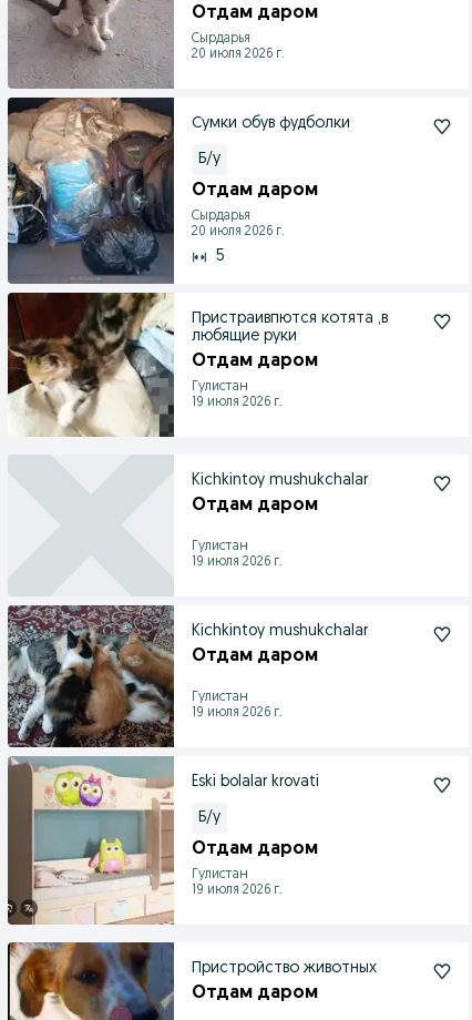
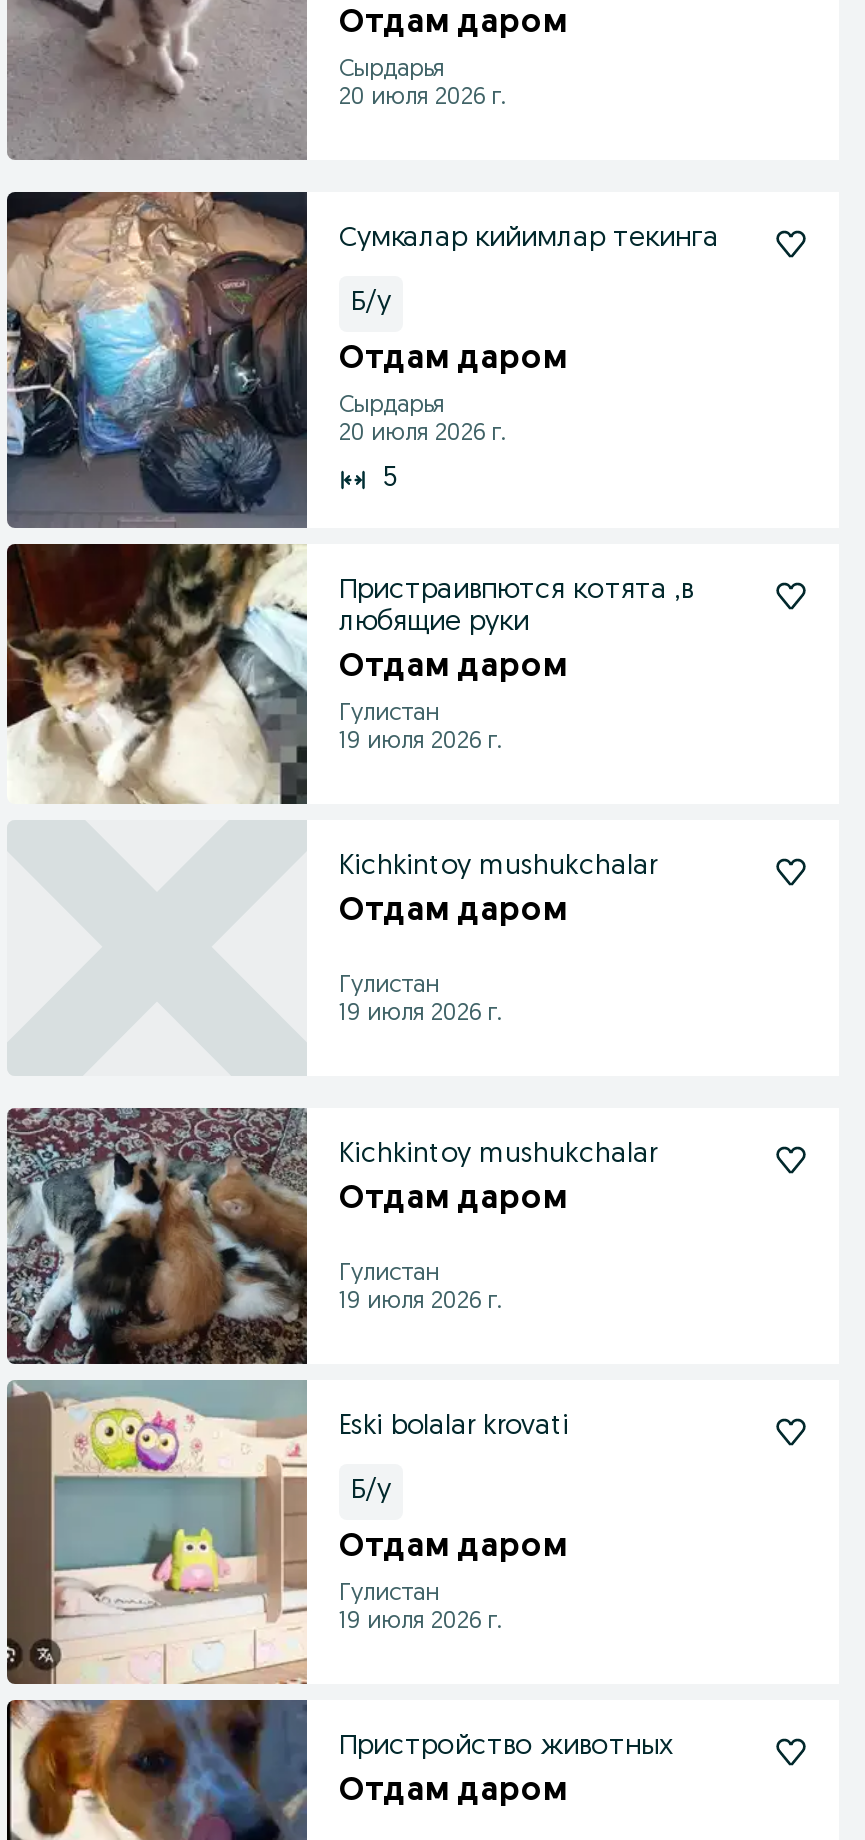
- Сумки обув фудболки
+ Сумкалар кийимлар текинга
